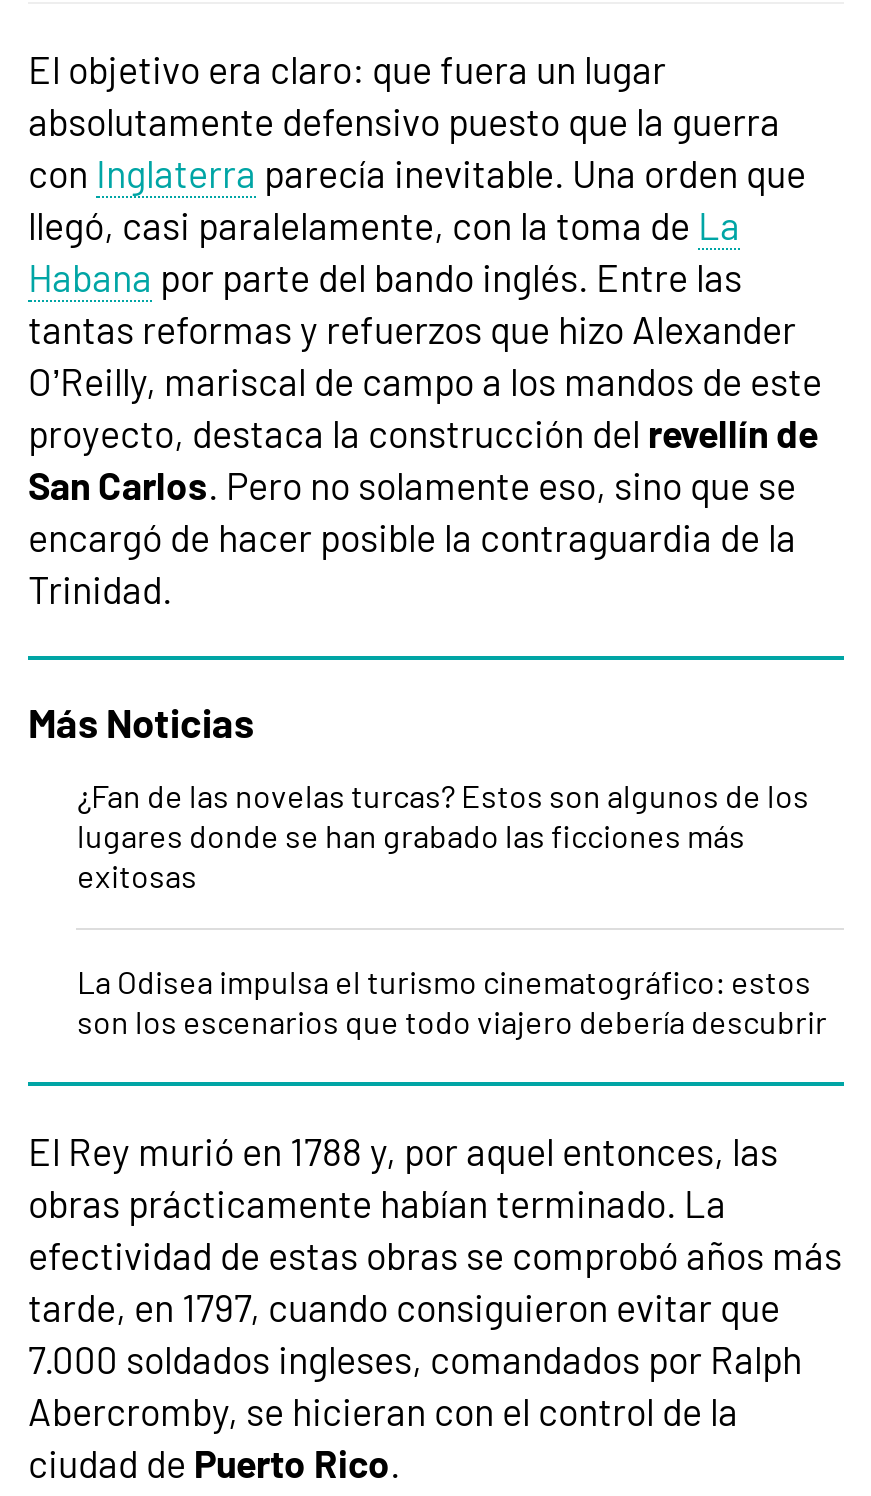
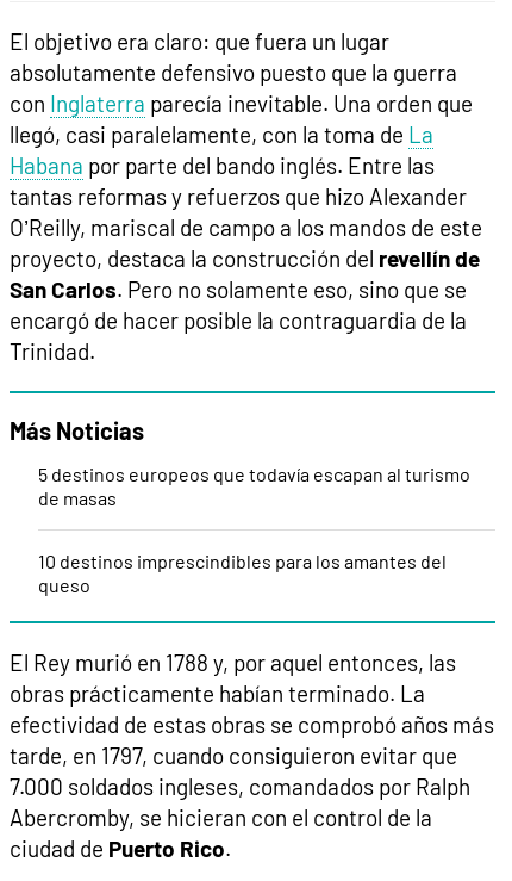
- ¿Fan de las novelas turcas? Estos son algunos de los
- lugares donde se han grabado las ficciones más
- exitosas
+ 5 destinos europeos que todavía escapan al turismo
+ de masas

- La Odisea impulsa el turismo cinematográfico: estos
- son los escenarios que todo viajero debería descubrir
+ 10 destinos imprescindibles para los amantes del
+ queso
